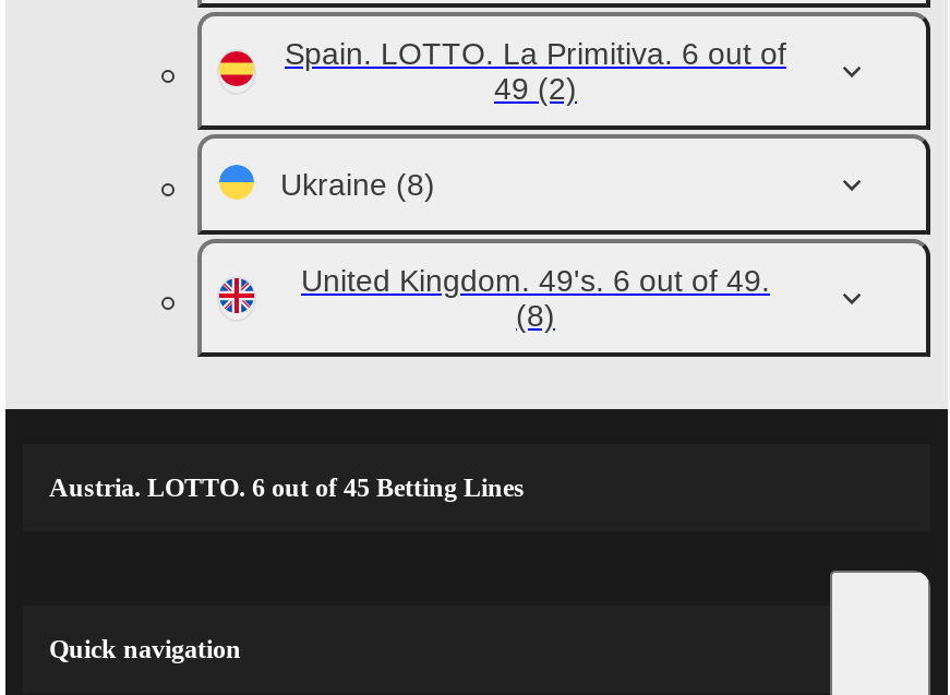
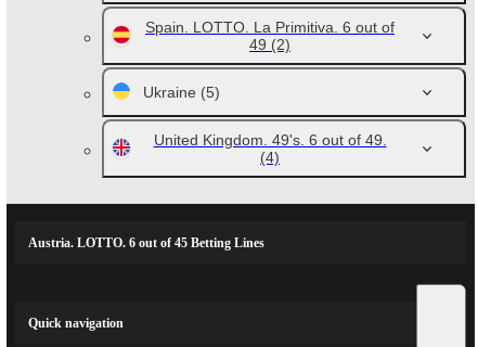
- Ukraine (8)
+ Ukraine (5)

- (8)
+ (4)
